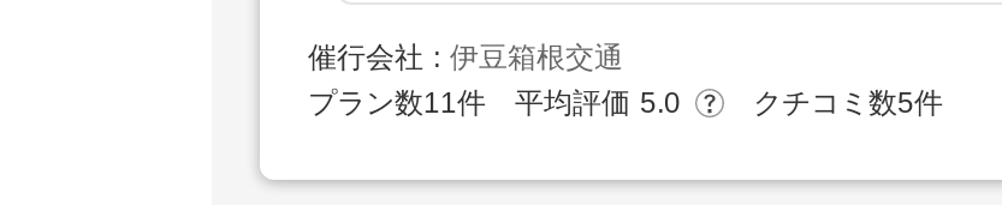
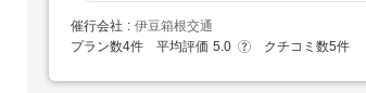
- プラン数11件 平均評価 5.0 ? クチコミ数5件
+ プラン数4件 平均評価 5.0 ? クチコミ数5件
